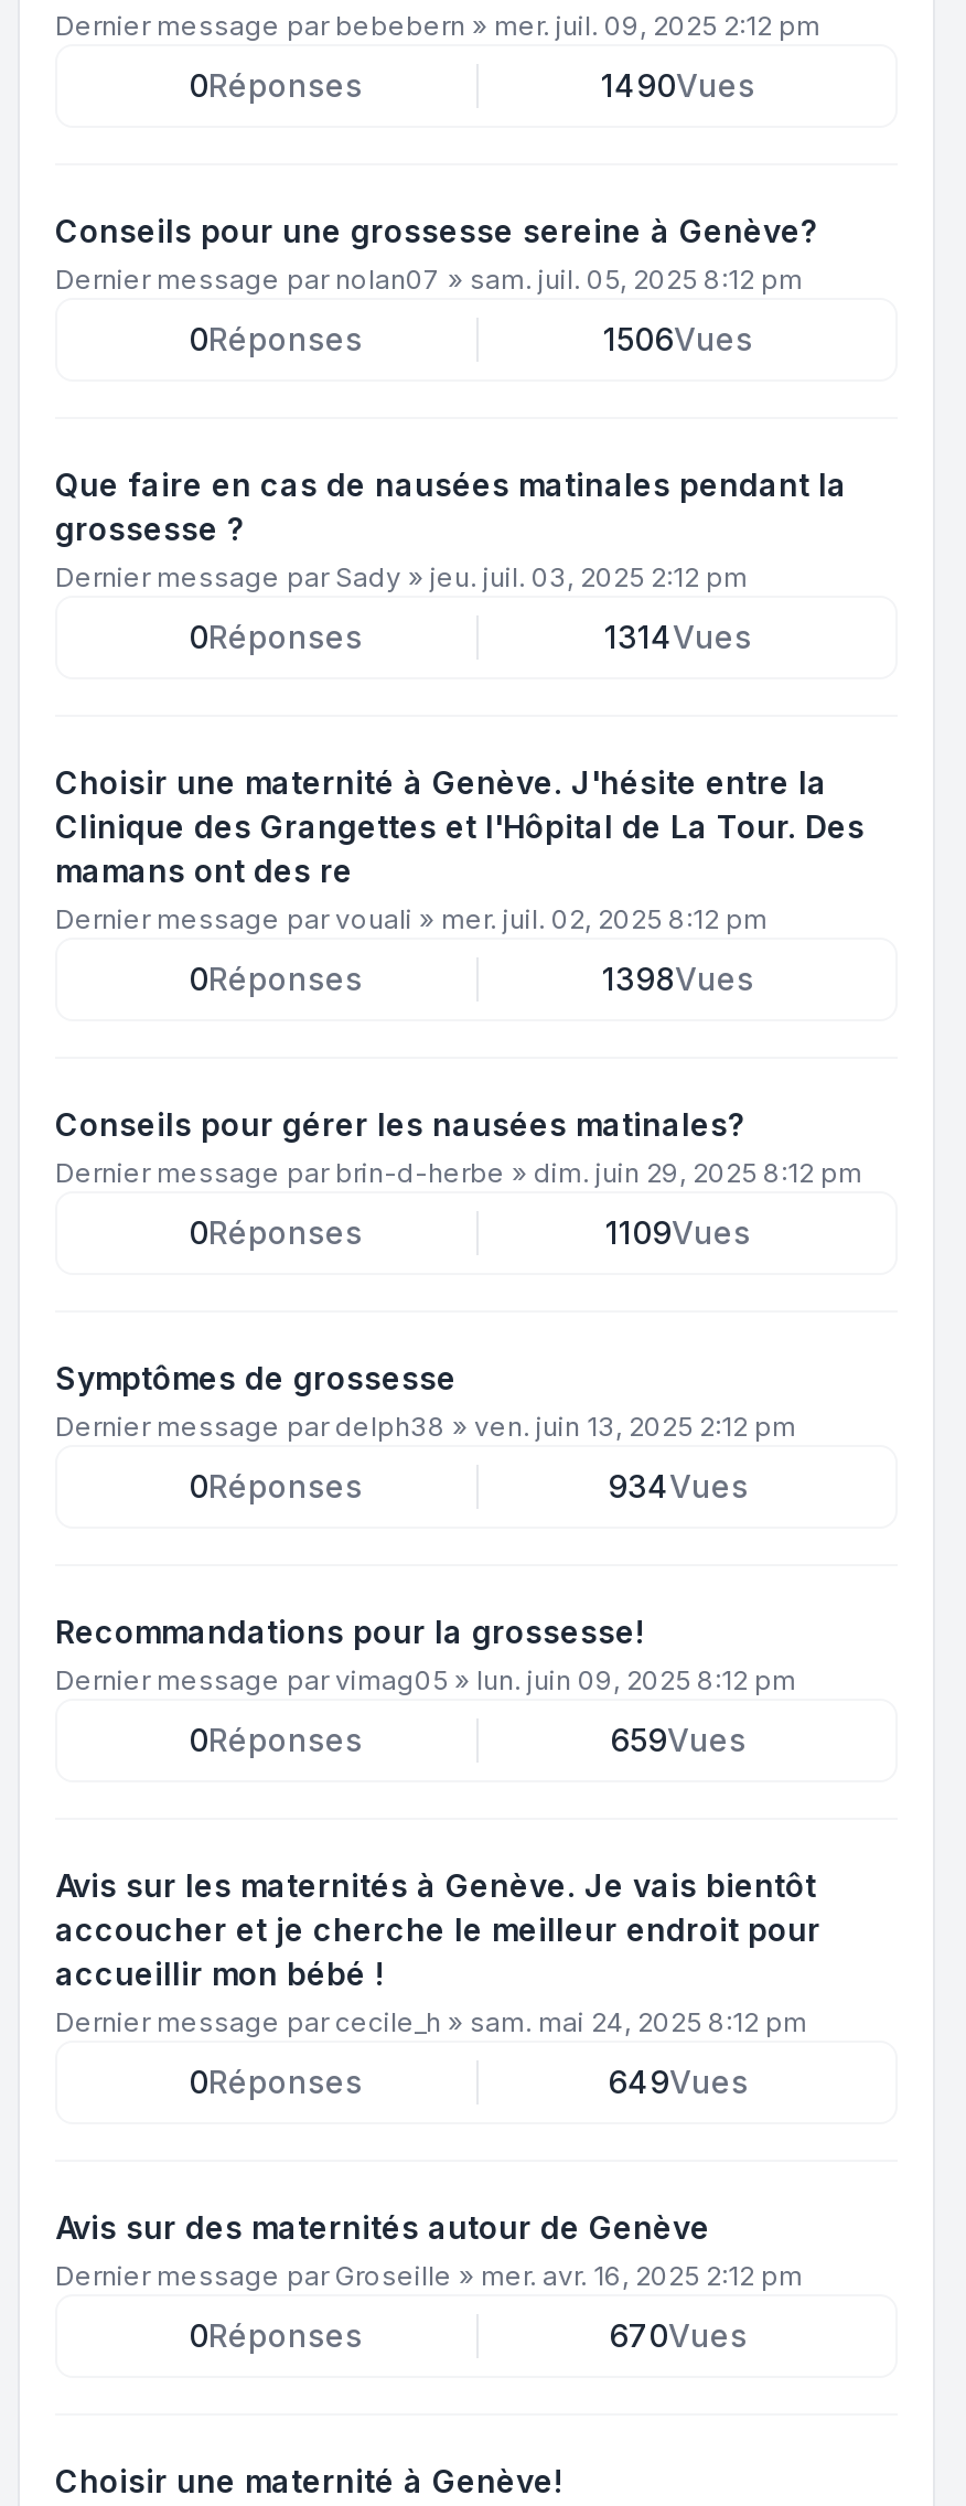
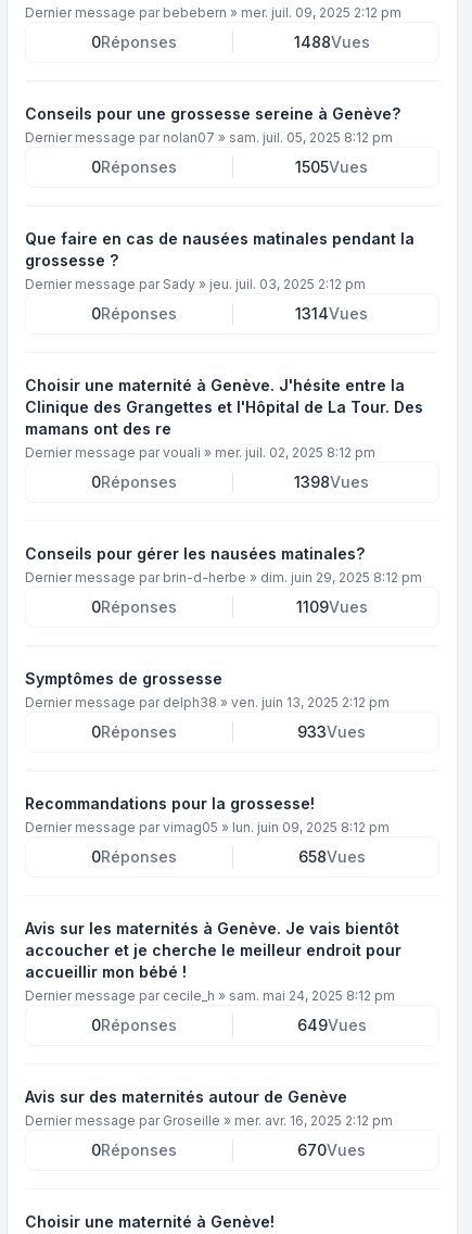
- 1490Vues
+ 1488Vues

- 1506Vues
+ 1505Vues

- 934Vues
+ 933Vues

- 659Vues
+ 658Vues
